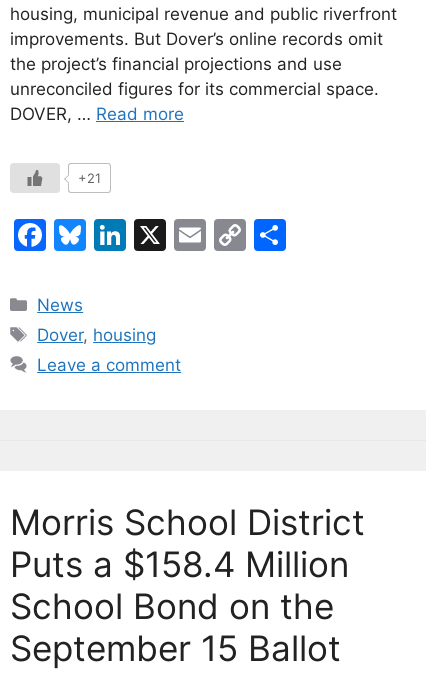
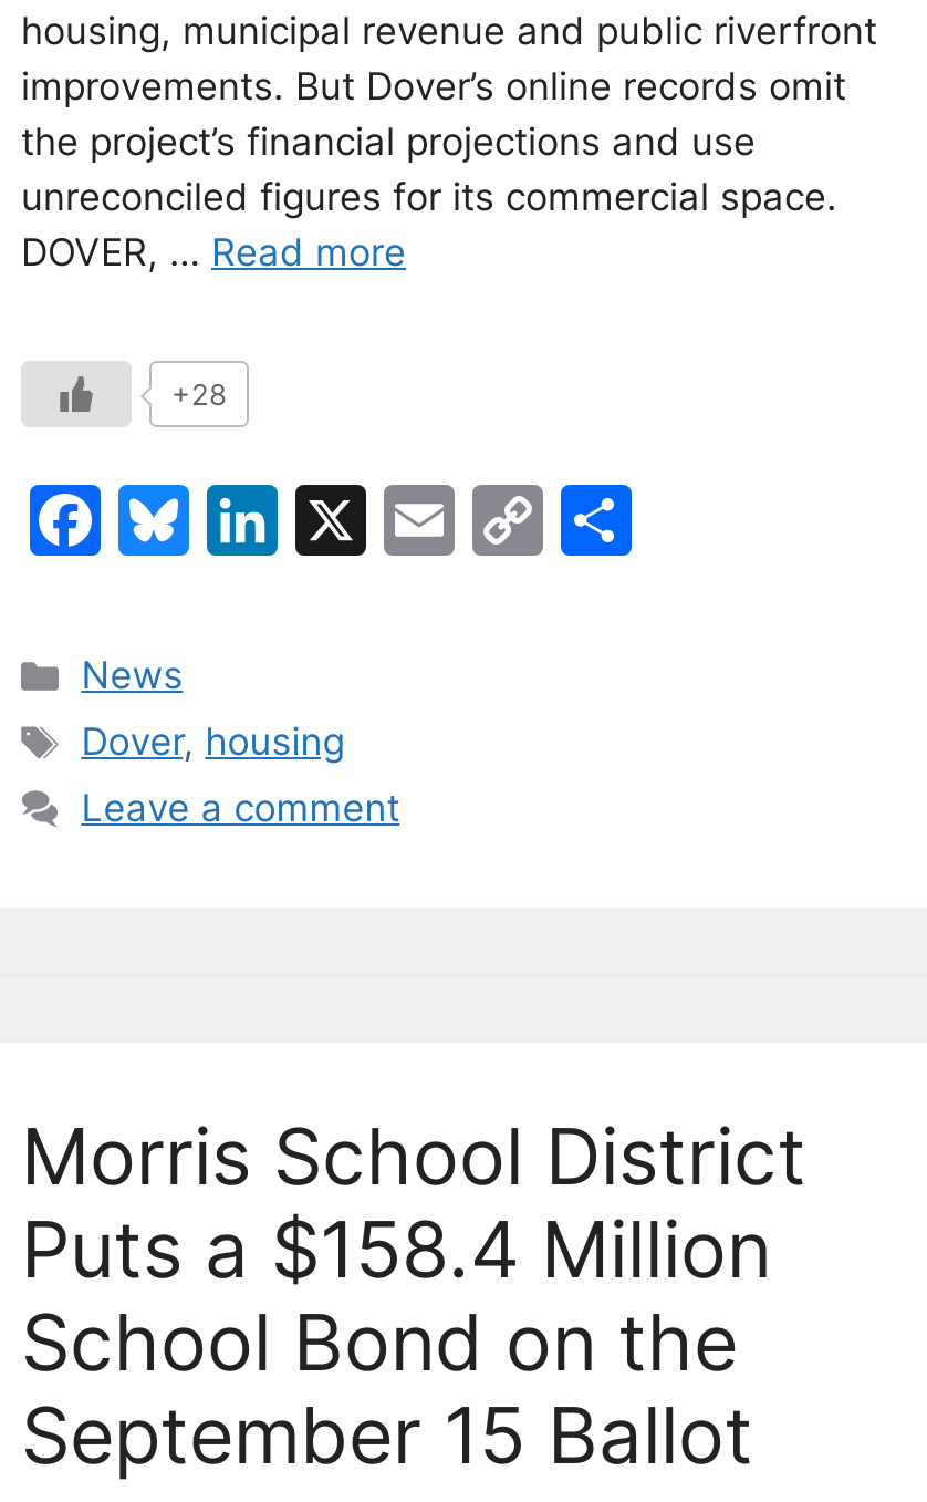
- +21
+ +28
